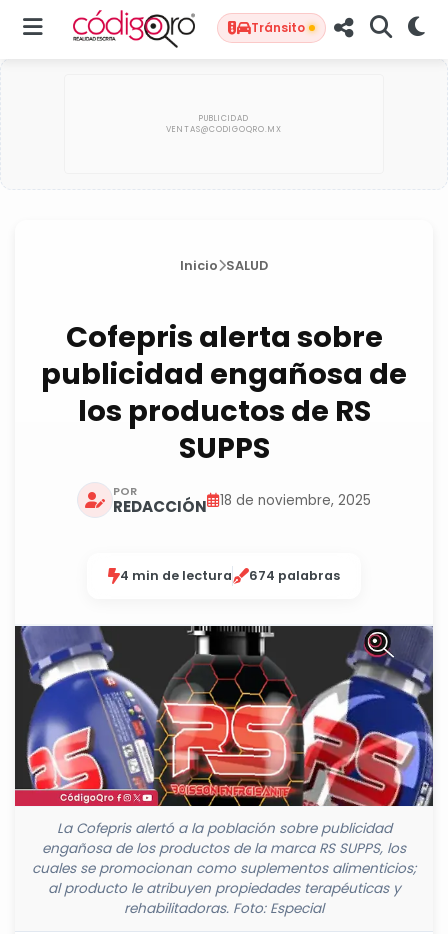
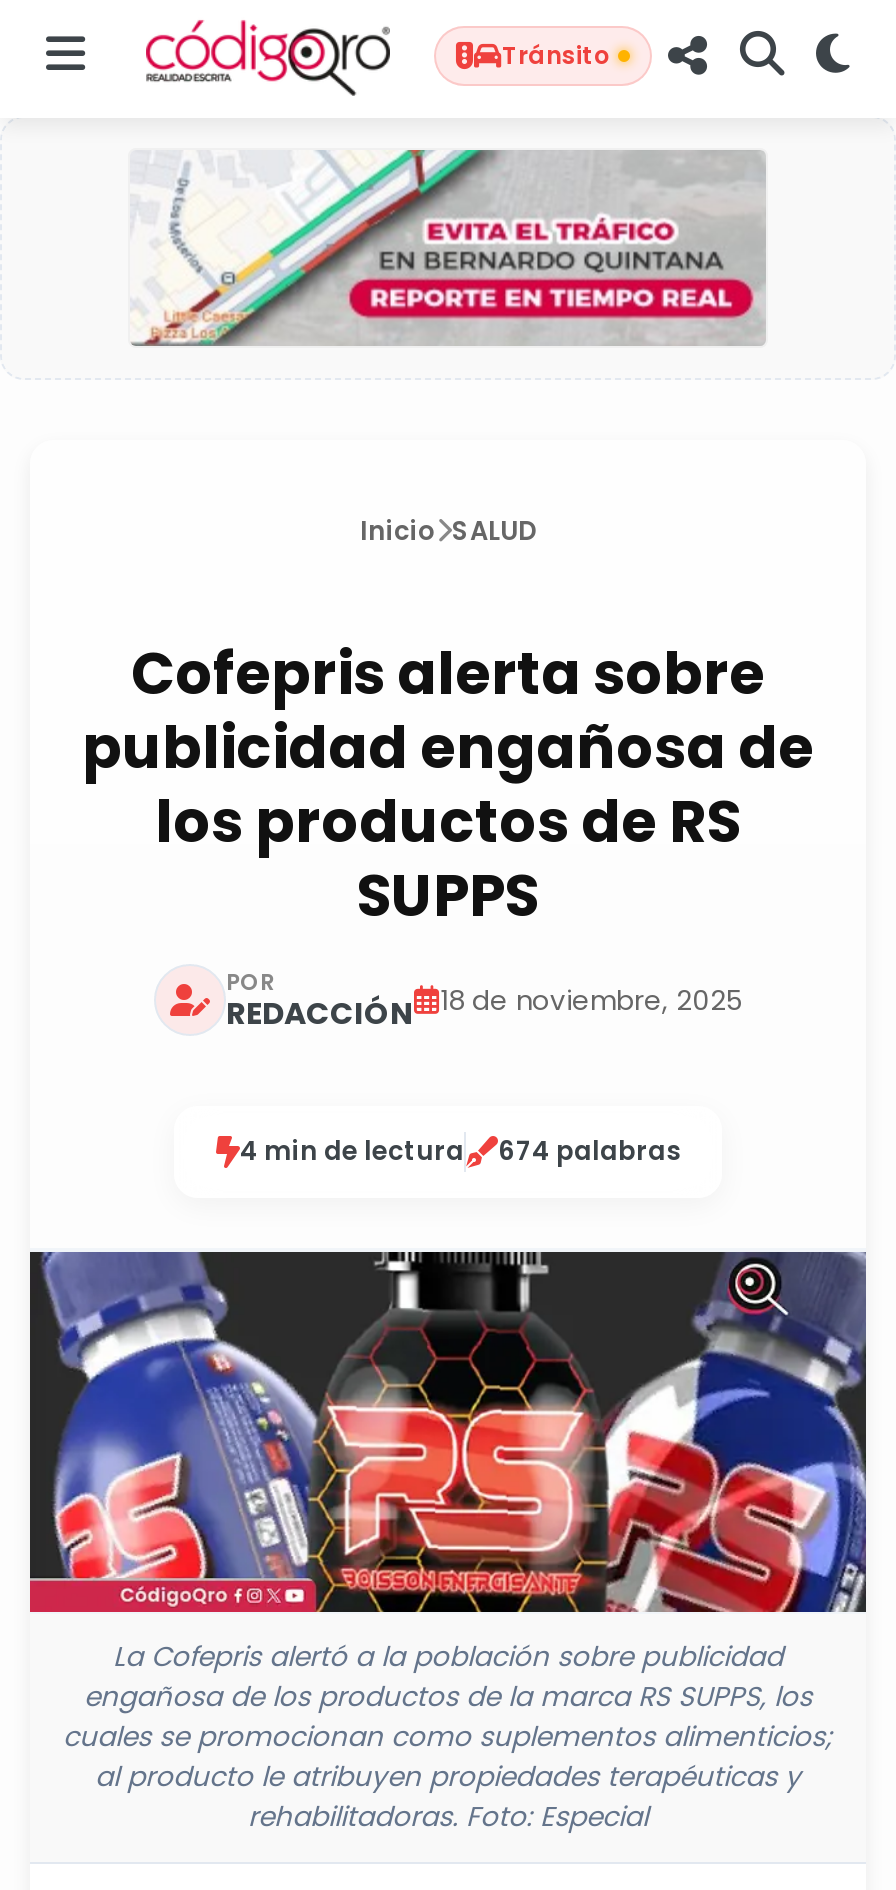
+ [image]
